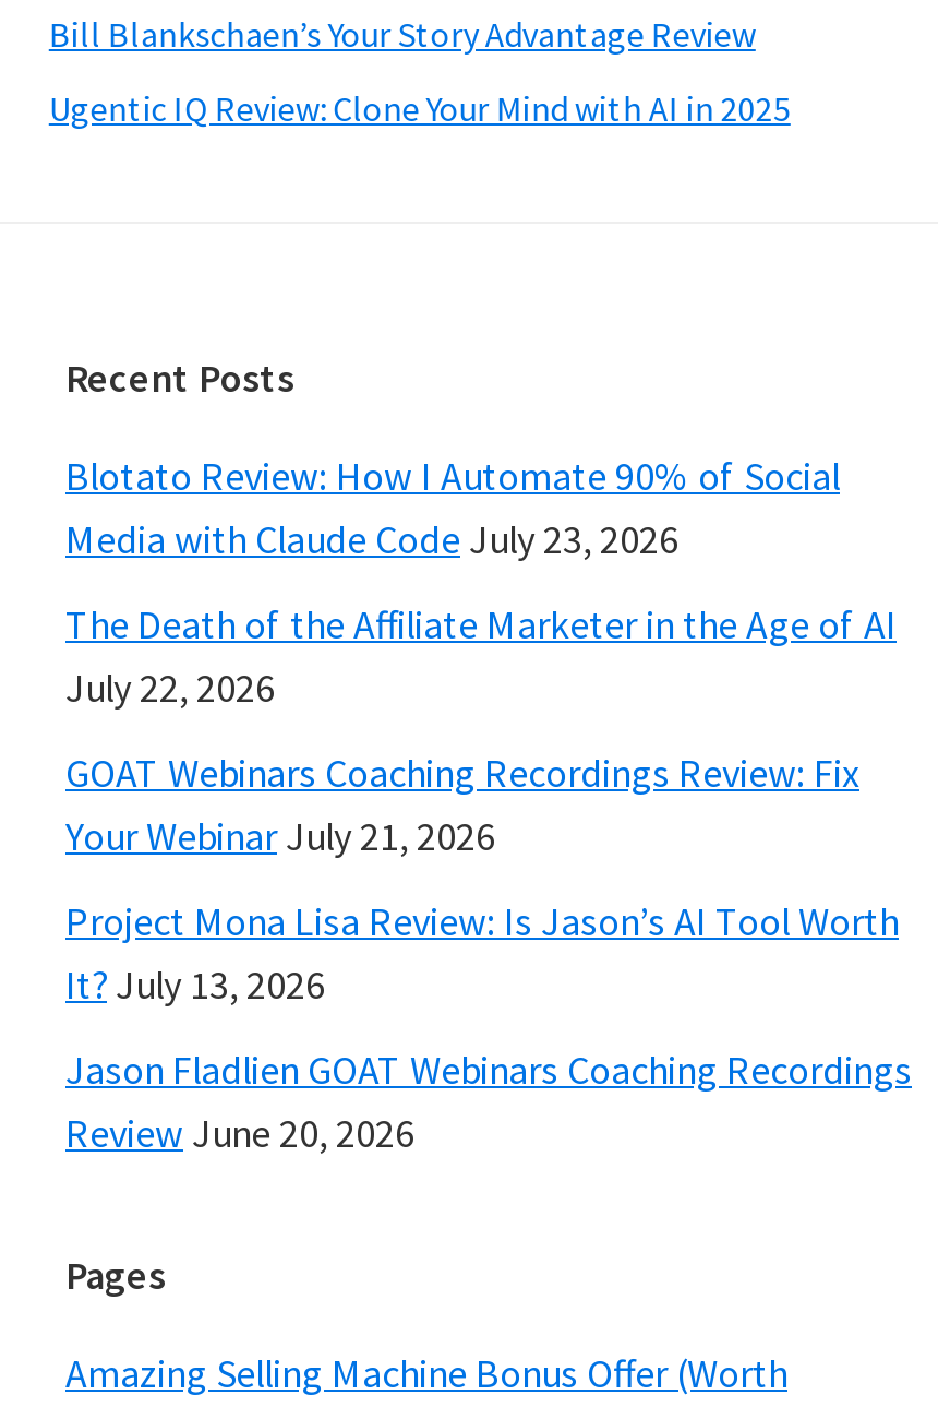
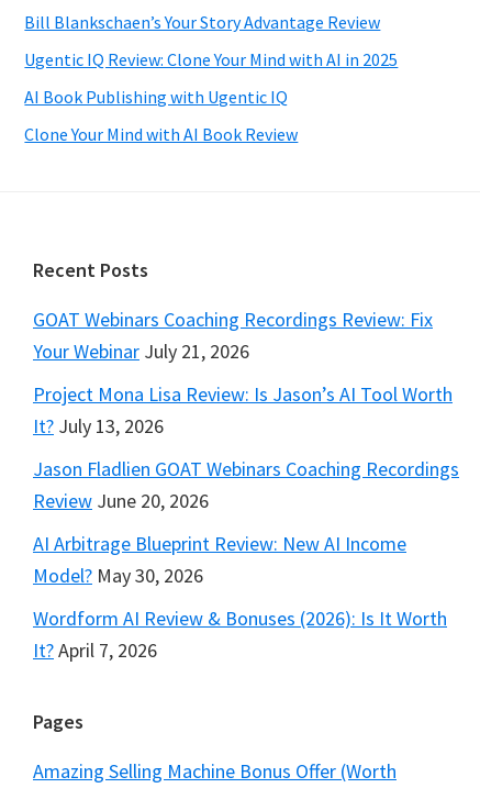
+ AI Book Publishing with Ugentic IQ
+ Clone Your Mind with AI Book Review

- Blotato Review: How I Automate 90% of Social
- Media with Claude Code July 23, 2026
- The Death of the Affiliate Marketer in the Age of AI
- July 22, 2026

moved up: GOAT Webinars Coaching Recordings Review: Fix | Your Webinar July 21, 2026 | Project Mona Lisa Review: Is Jason’s AI Tool Worth | It? July 13, 2026 | Jason Fladlien GOAT Webinars Coaching Recordings | Review June 20, 2026

+ AI Arbitrage Blueprint Review: New AI Income
+ Model? May 30, 2026
+ Wordform AI Review & Bonuses (2026): Is It Worth
+ It? April 7, 2026
